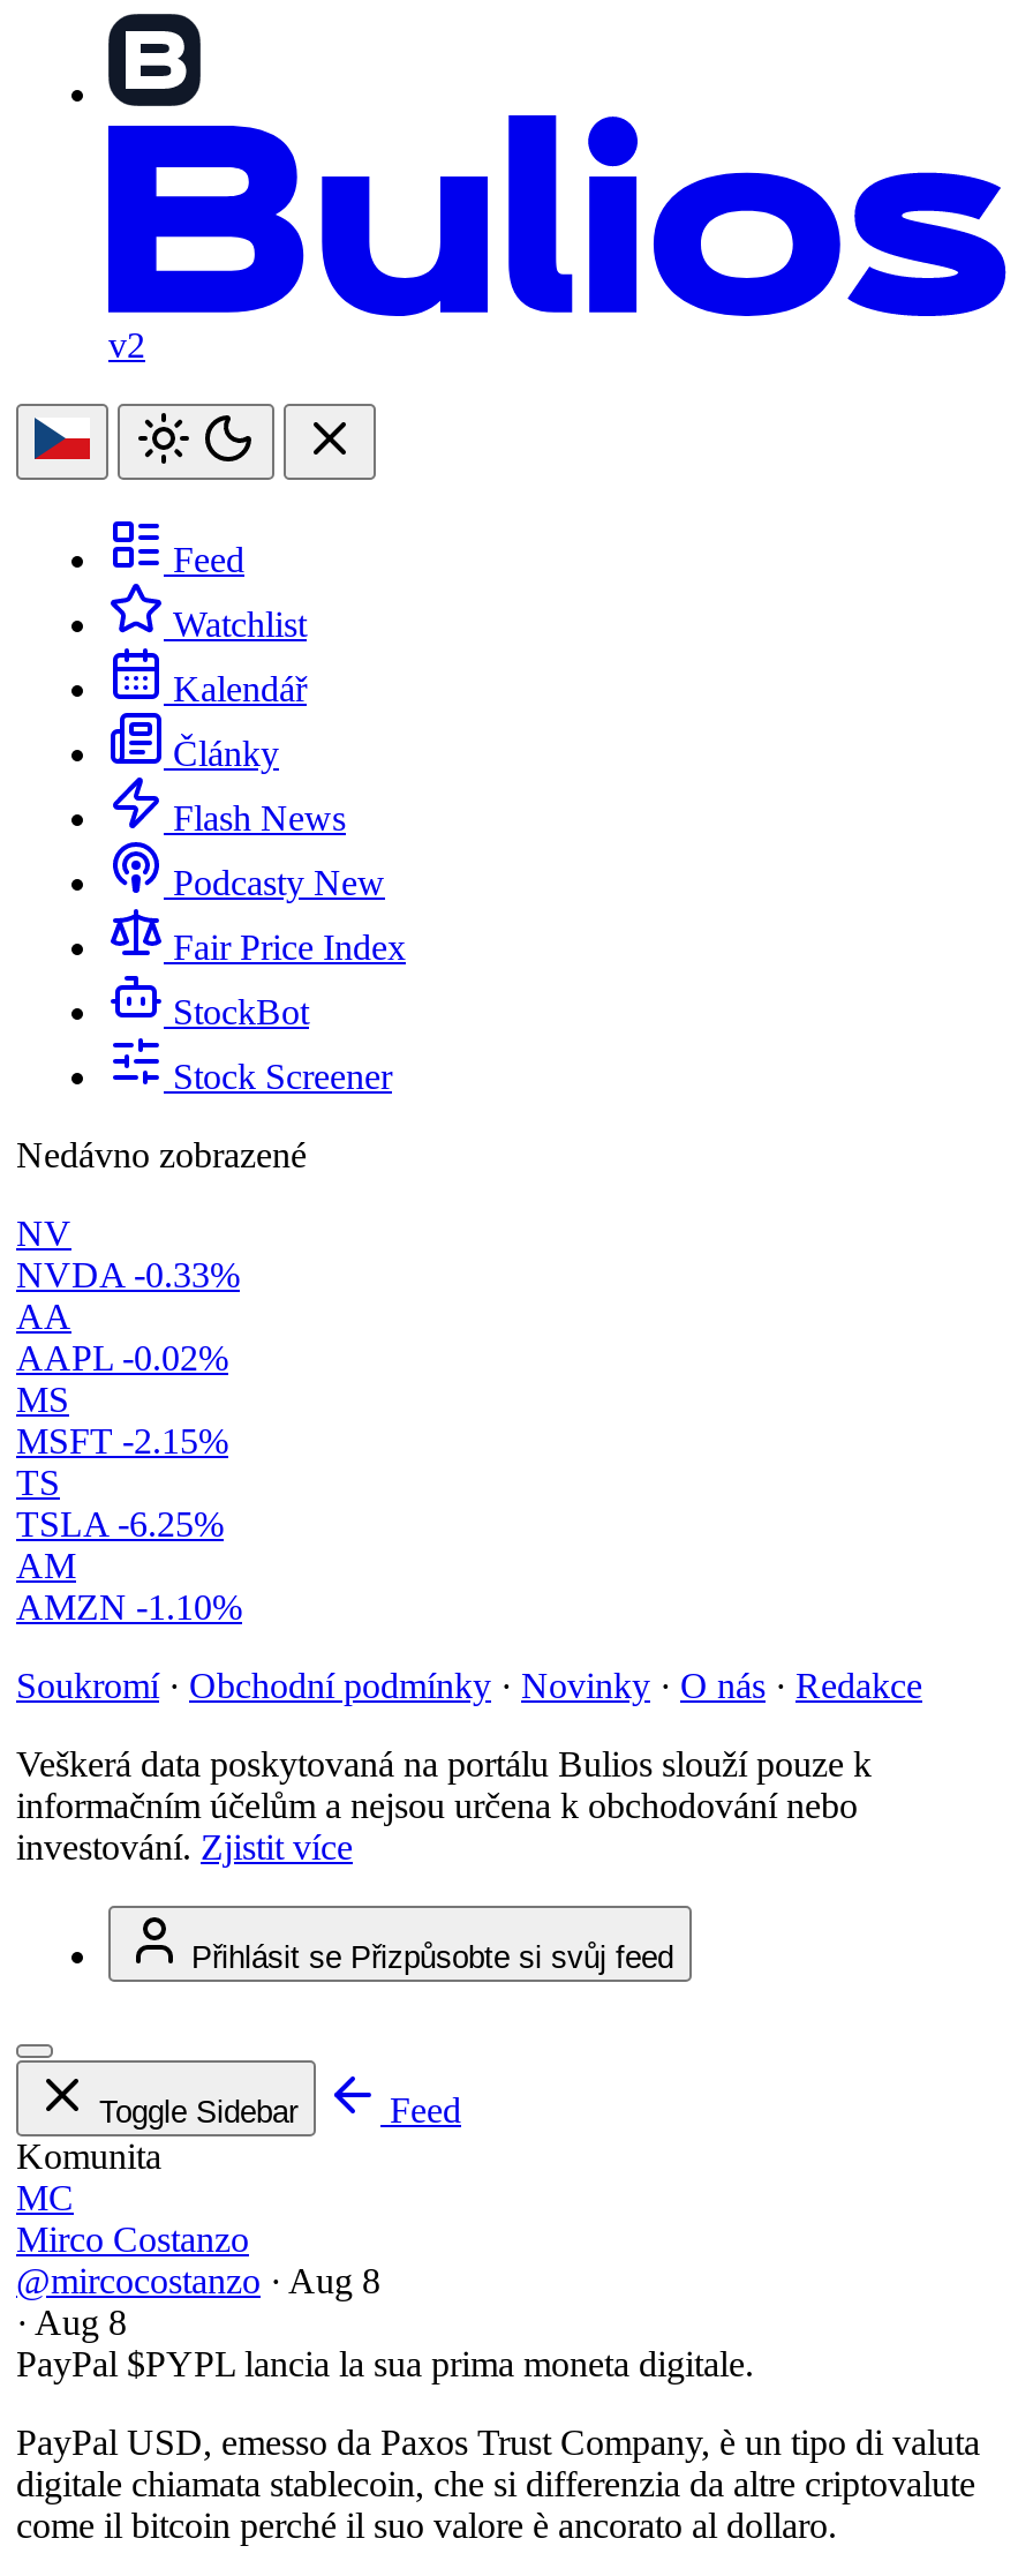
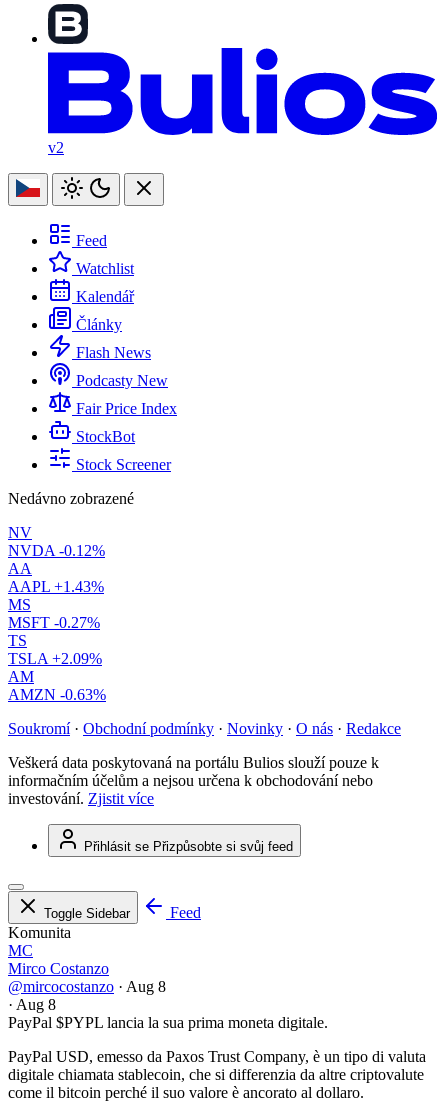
- NVDA -0.33%
+ NVDA -0.12%

- AAPL -0.02%
+ AAPL +1.43%

- MSFT -2.15%
+ MSFT -0.27%

- TSLA -6.25%
+ TSLA +2.09%

- AMZN -1.10%
+ AMZN -0.63%
